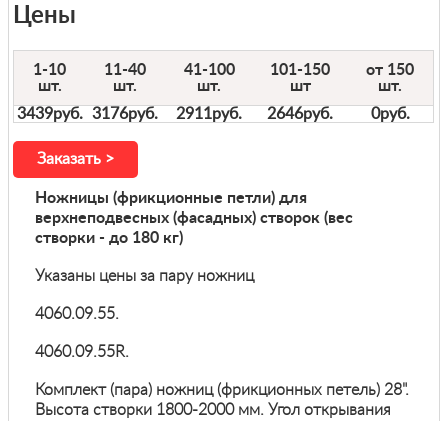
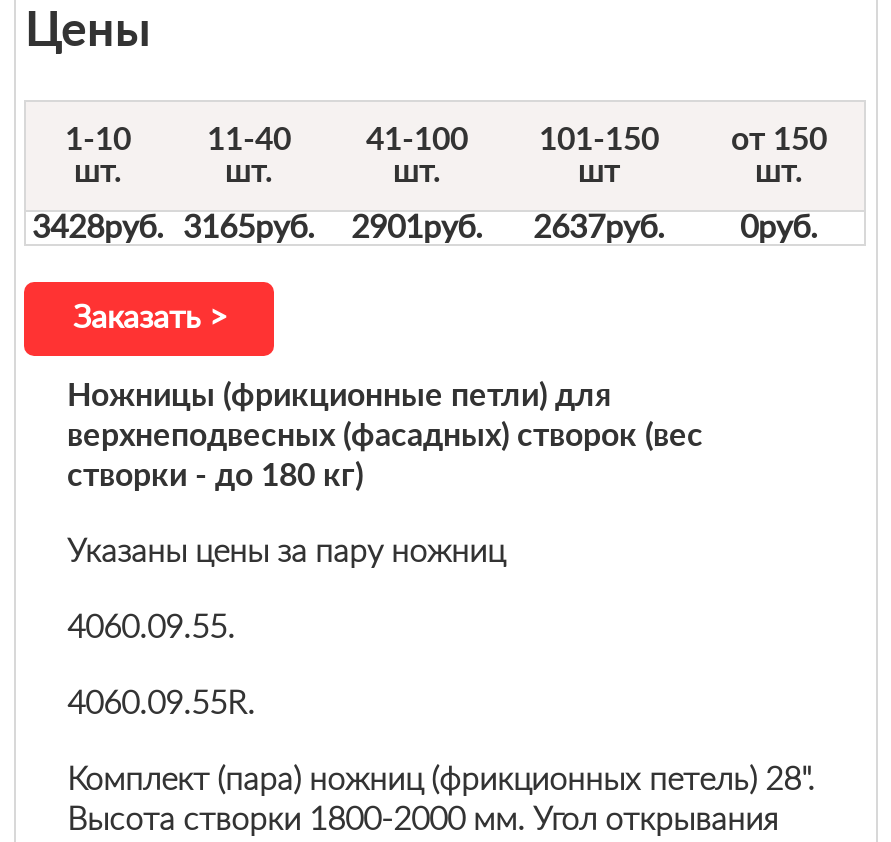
- 3439руб. 3176руб.
- 2911руб.
- 2646руб.
+ 3428руб. 3165руб.
+ 2901руб.
+ 2637руб.
